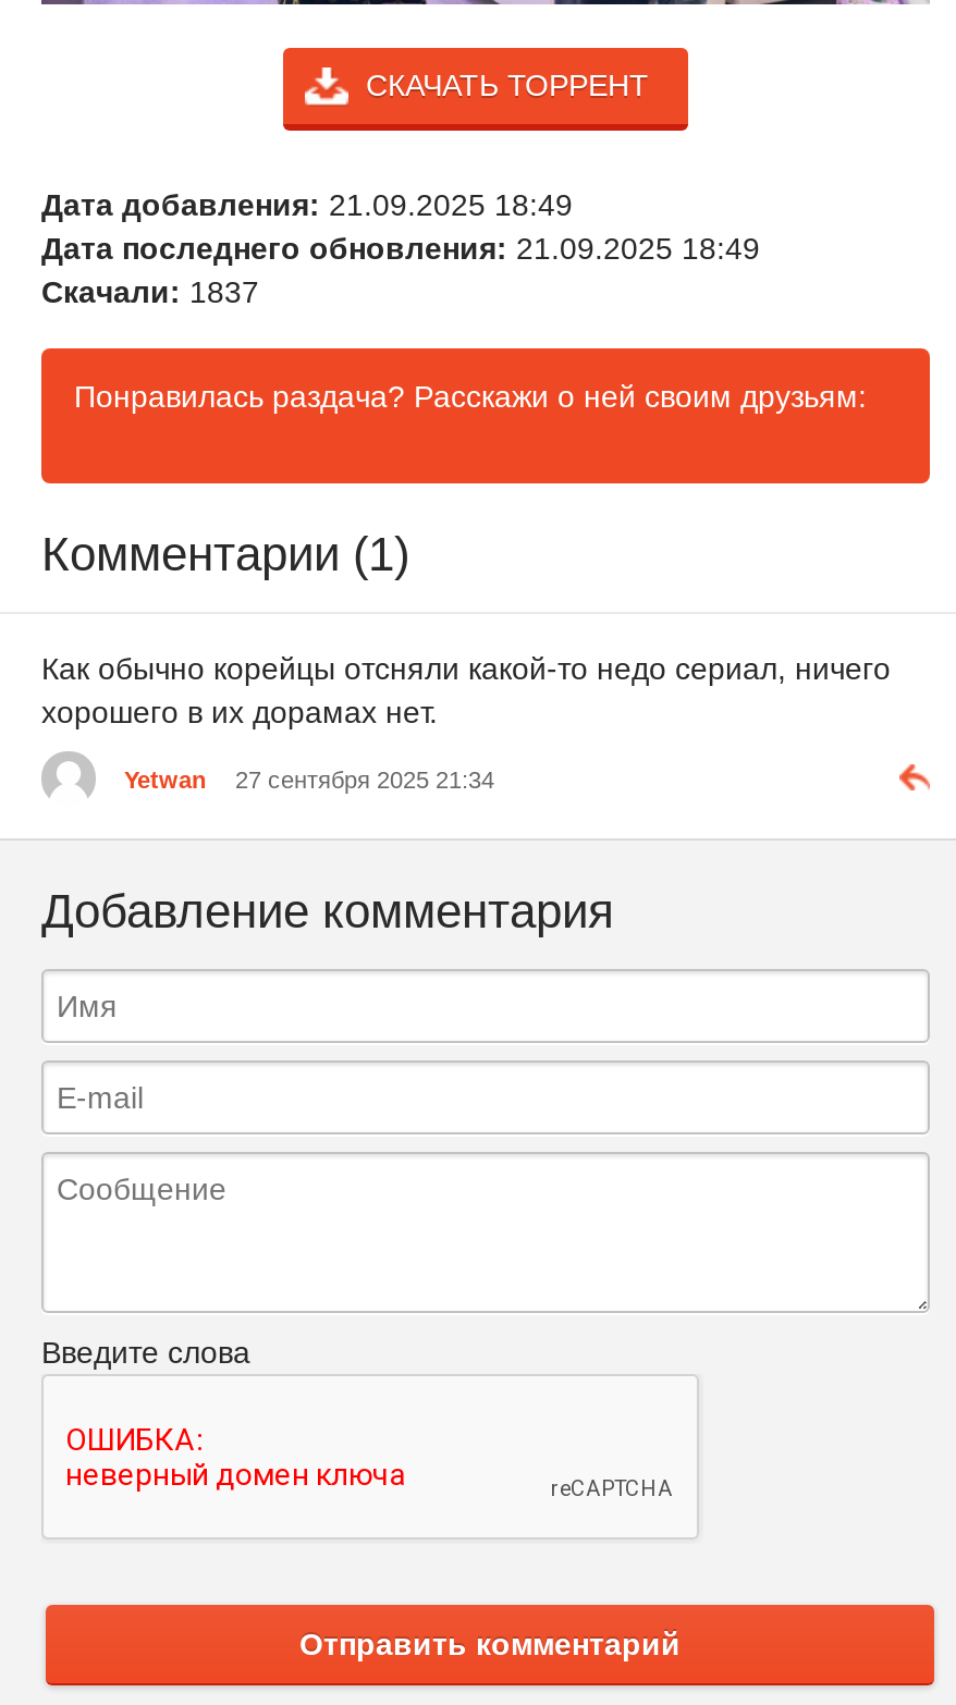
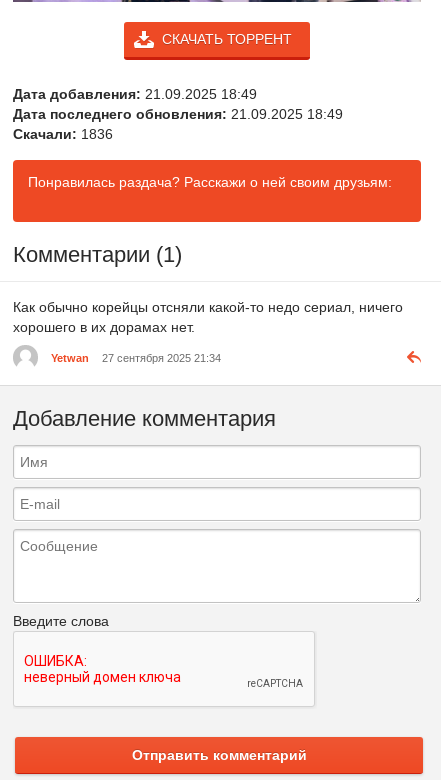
- Скачали: 1837
+ Скачали: 1836
